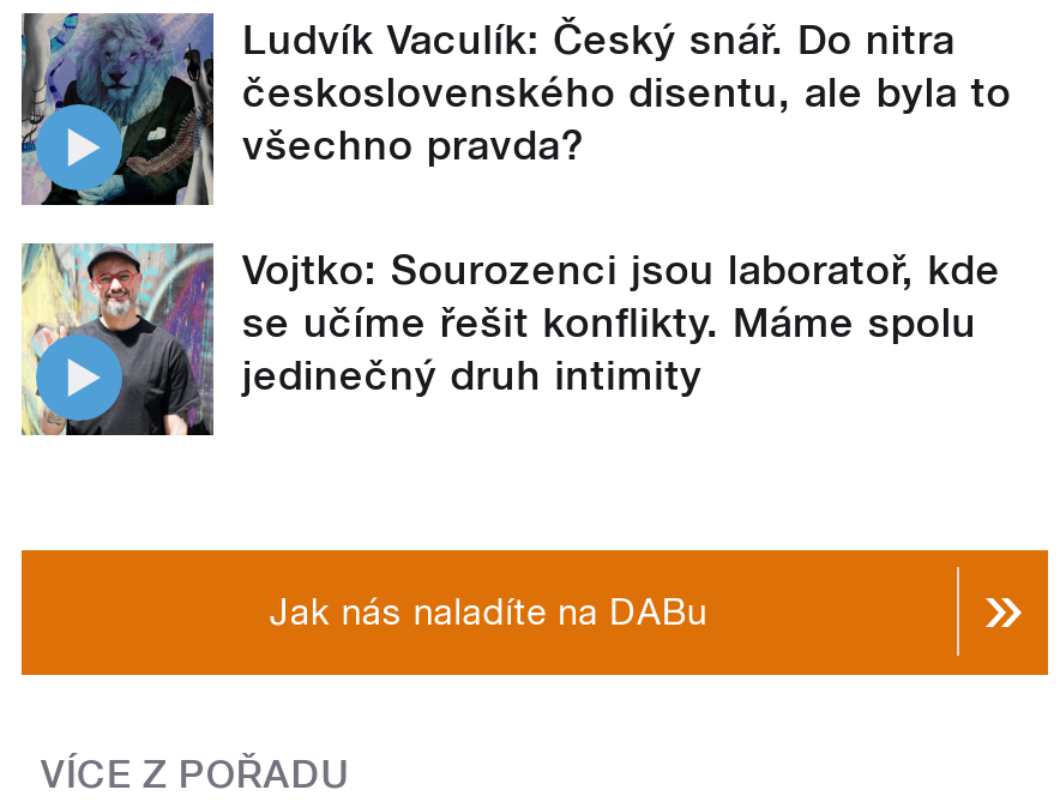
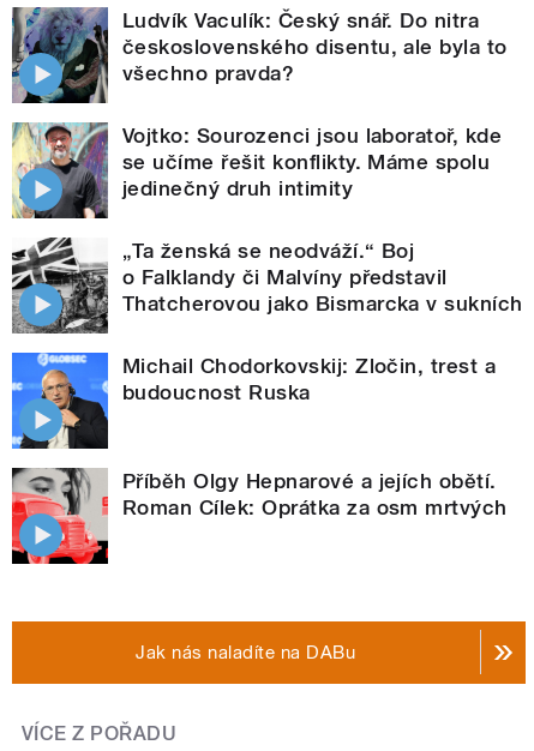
+ [image]
+ „Ta ženská se neodváží.“ Boj
+ o Falklandy či Malvíny představil
+ Thatcherovou jako Bismarcka v sukních
+ Michail Chodorkovskij: Zločin, trest a
+ budoucnost Ruska

+ [image]
+ Příběh Olgy Hepnarové a jejích obětí.
+ Roman Cílek: Oprátka za osm mrtvých

+ [image]
